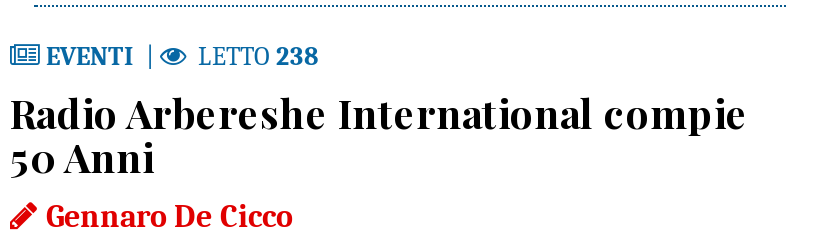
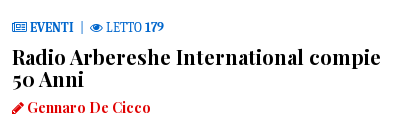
- LETTO 238
+ LETTO 179
